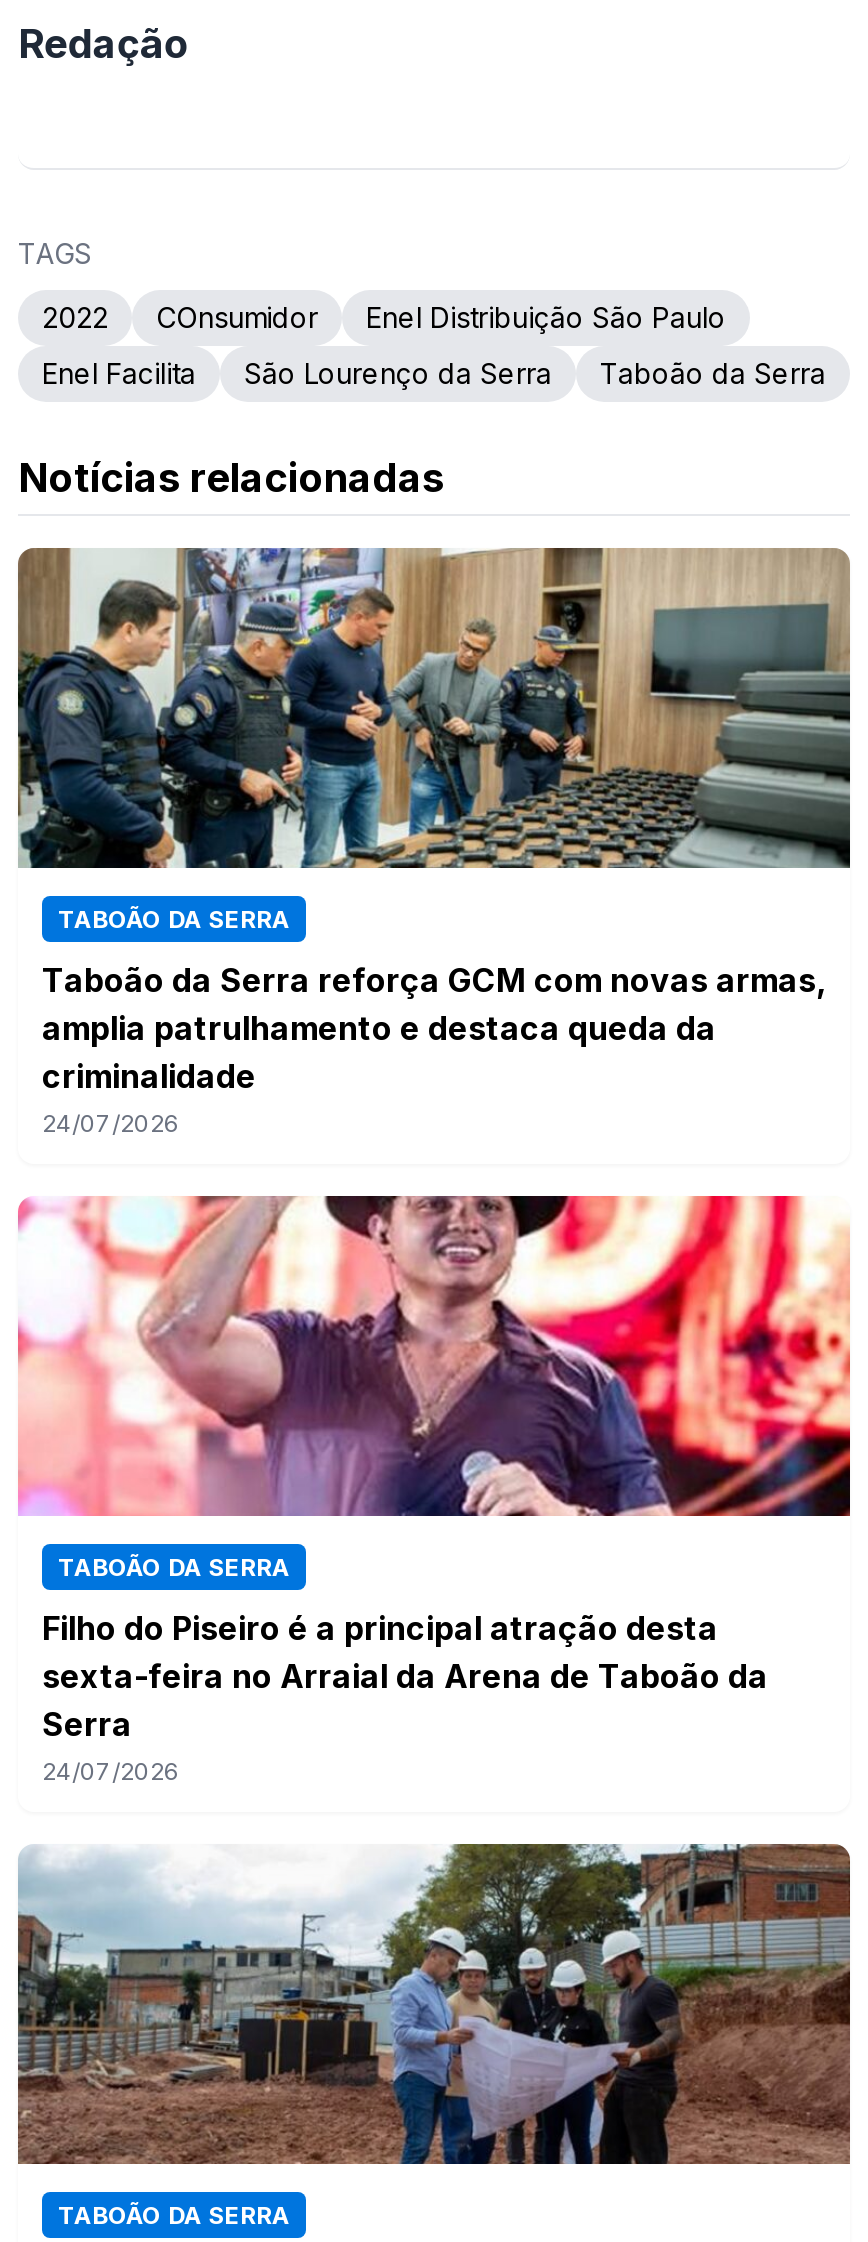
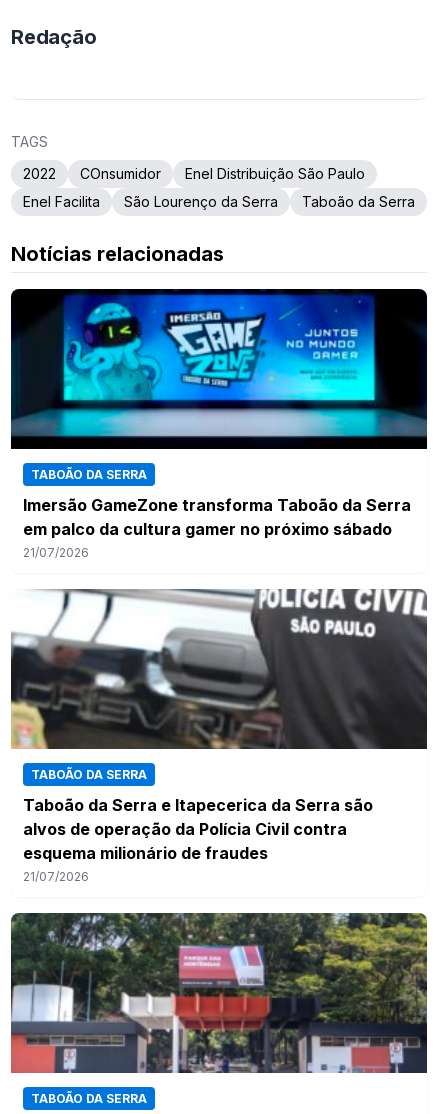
- [image]
+ [image]

- Taboão da Serra reforça GCM com novas armas,
- amplia patrulhamento e destaca queda da
- criminalidade
- 24/07/2026
+ Imersão GameZone transforma Taboão da Serra
+ em palco da cultura gamer no próximo sábado
+ 21/07/2026

- [image]
+ [image]

- Filho do Piseiro é a principal atração desta
- sexta-feira no Arraial da Arena de Taboão da
- Serra
- 24/07/2026
+ Taboão da Serra e Itapecerica da Serra são
+ alvos de operação da Polícia Civil contra
+ esquema milionário de fraudes
+ 21/07/2026

- [image]
+ [image]
